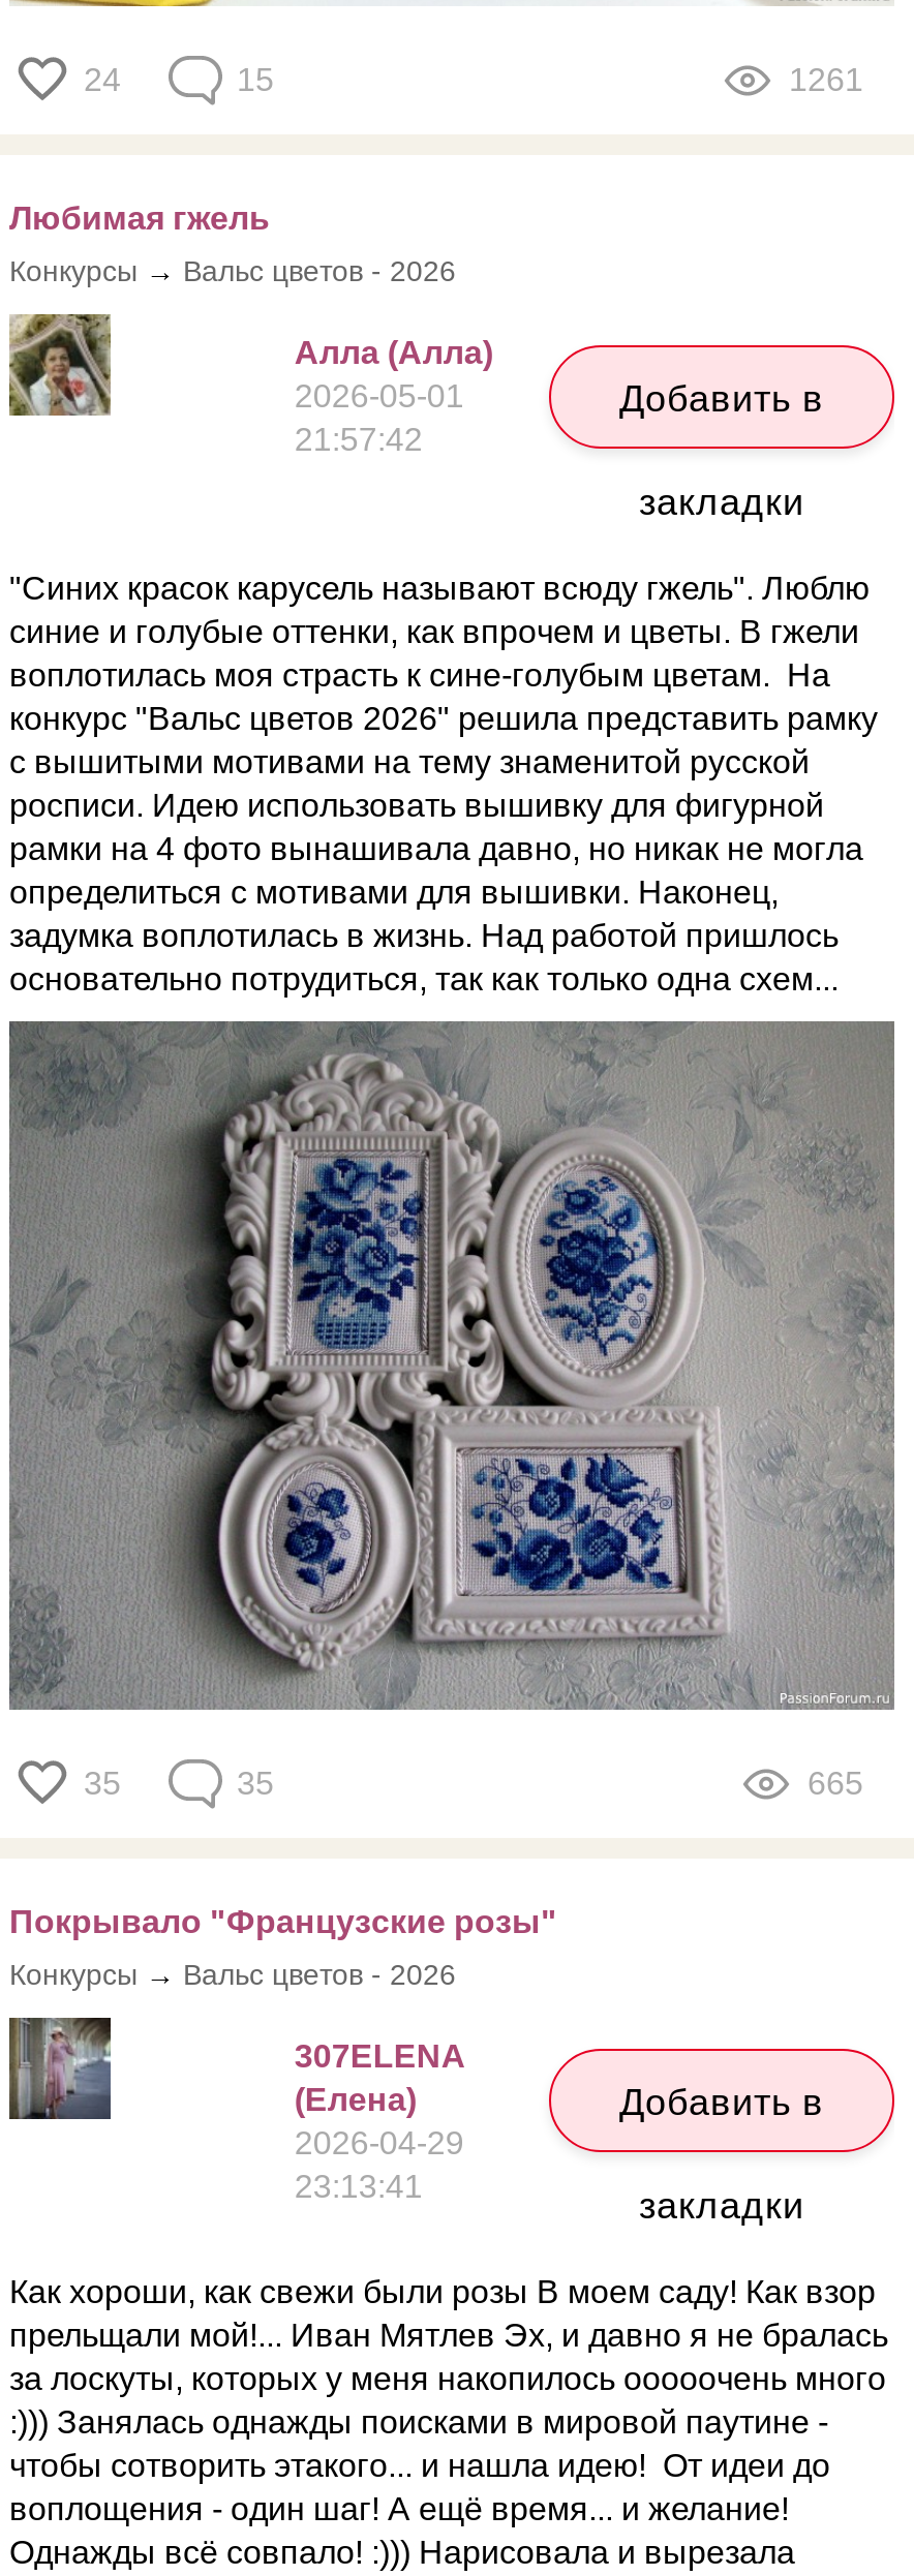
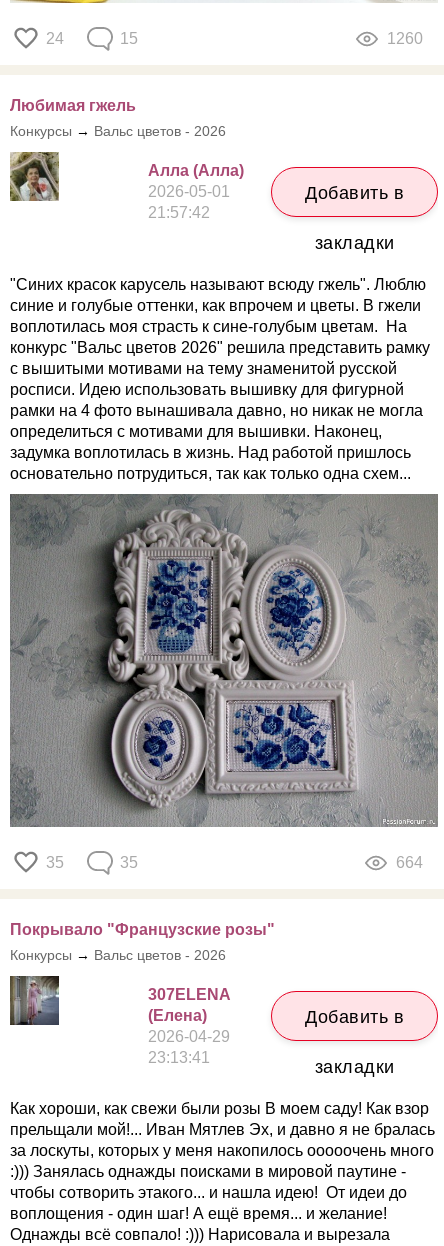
- 1261
+ 1260

- 665
+ 664
